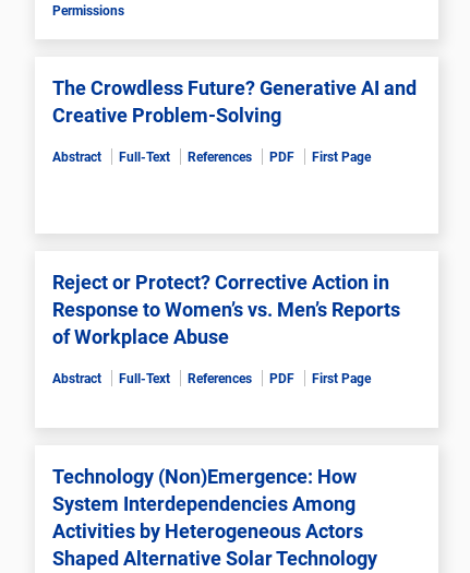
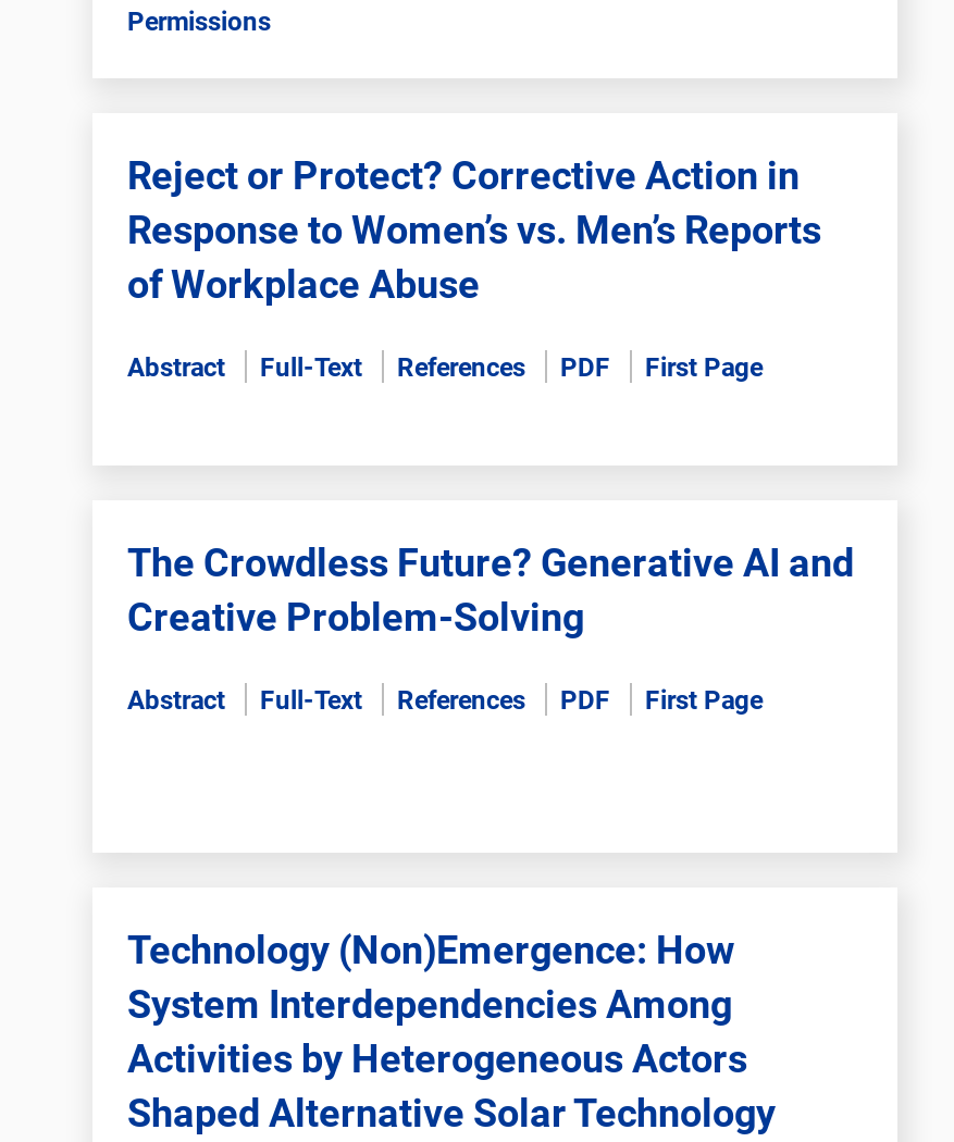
moved down: The Crowdless Future? Generative AI and | Creative Problem-Solving

moved down: Abstract | Full-Text | References | PDF | First Page

moved up: Reject or Protect? Corrective Action in | Response to Women’s vs. Men’s Reports | of Workplace Abuse

moved up: Abstract | Full-Text | References | PDF | First Page
